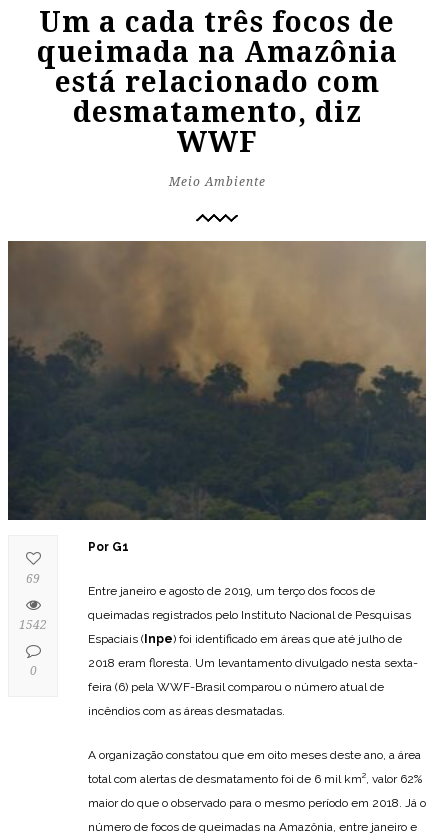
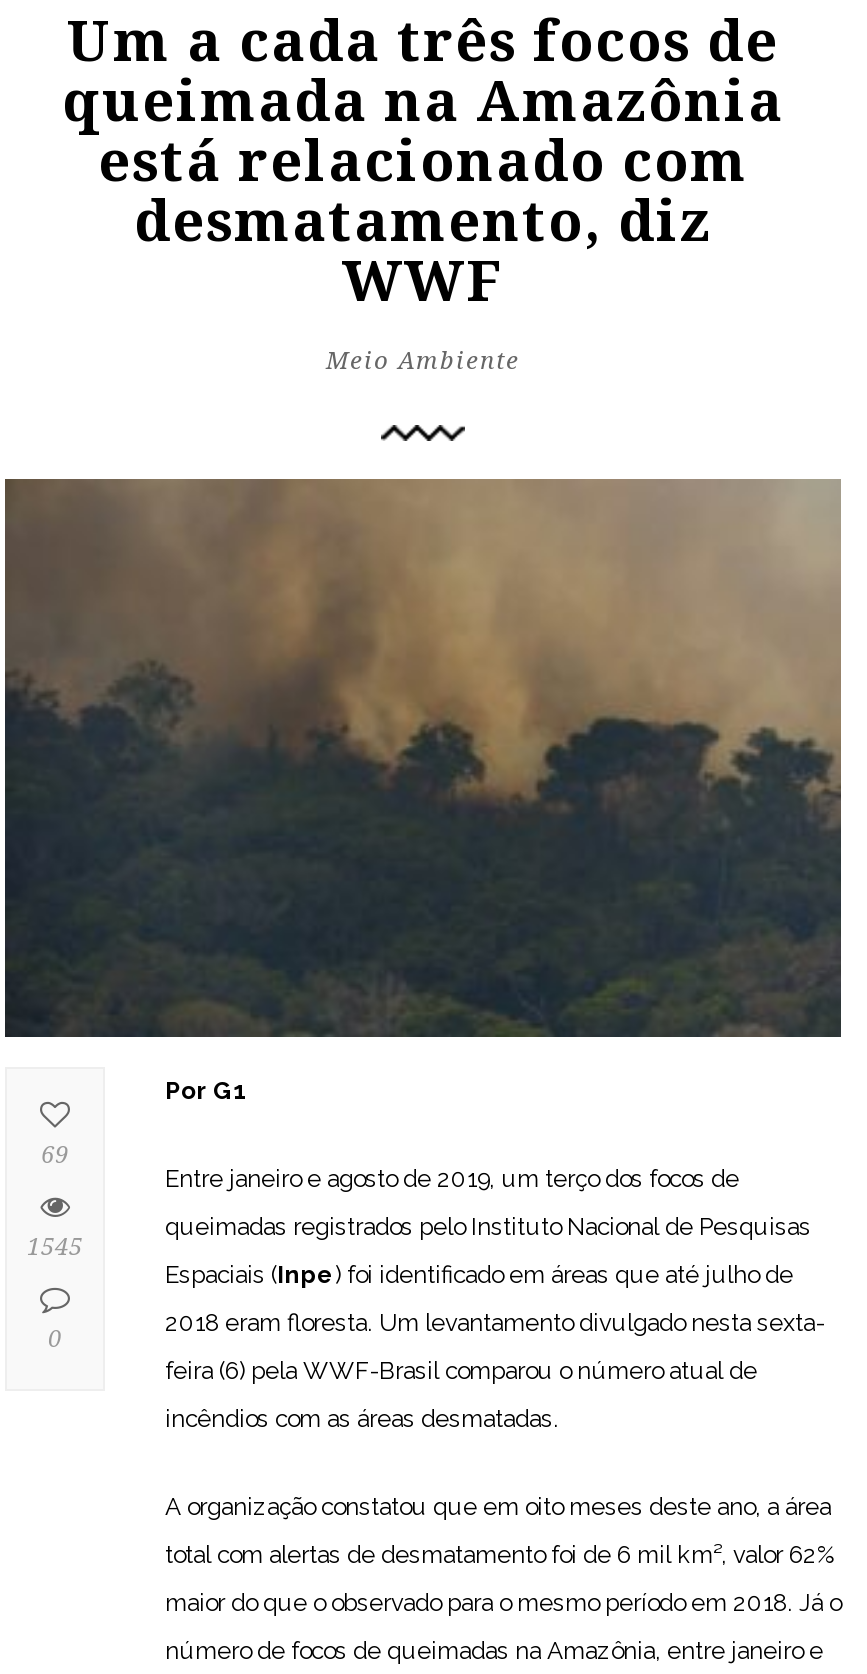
- 1542
+ 1545
